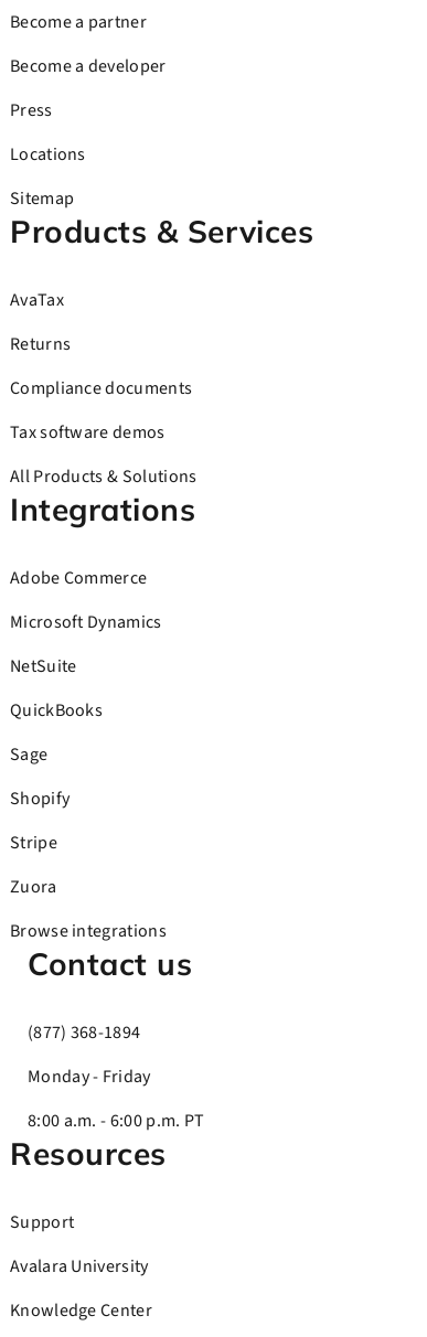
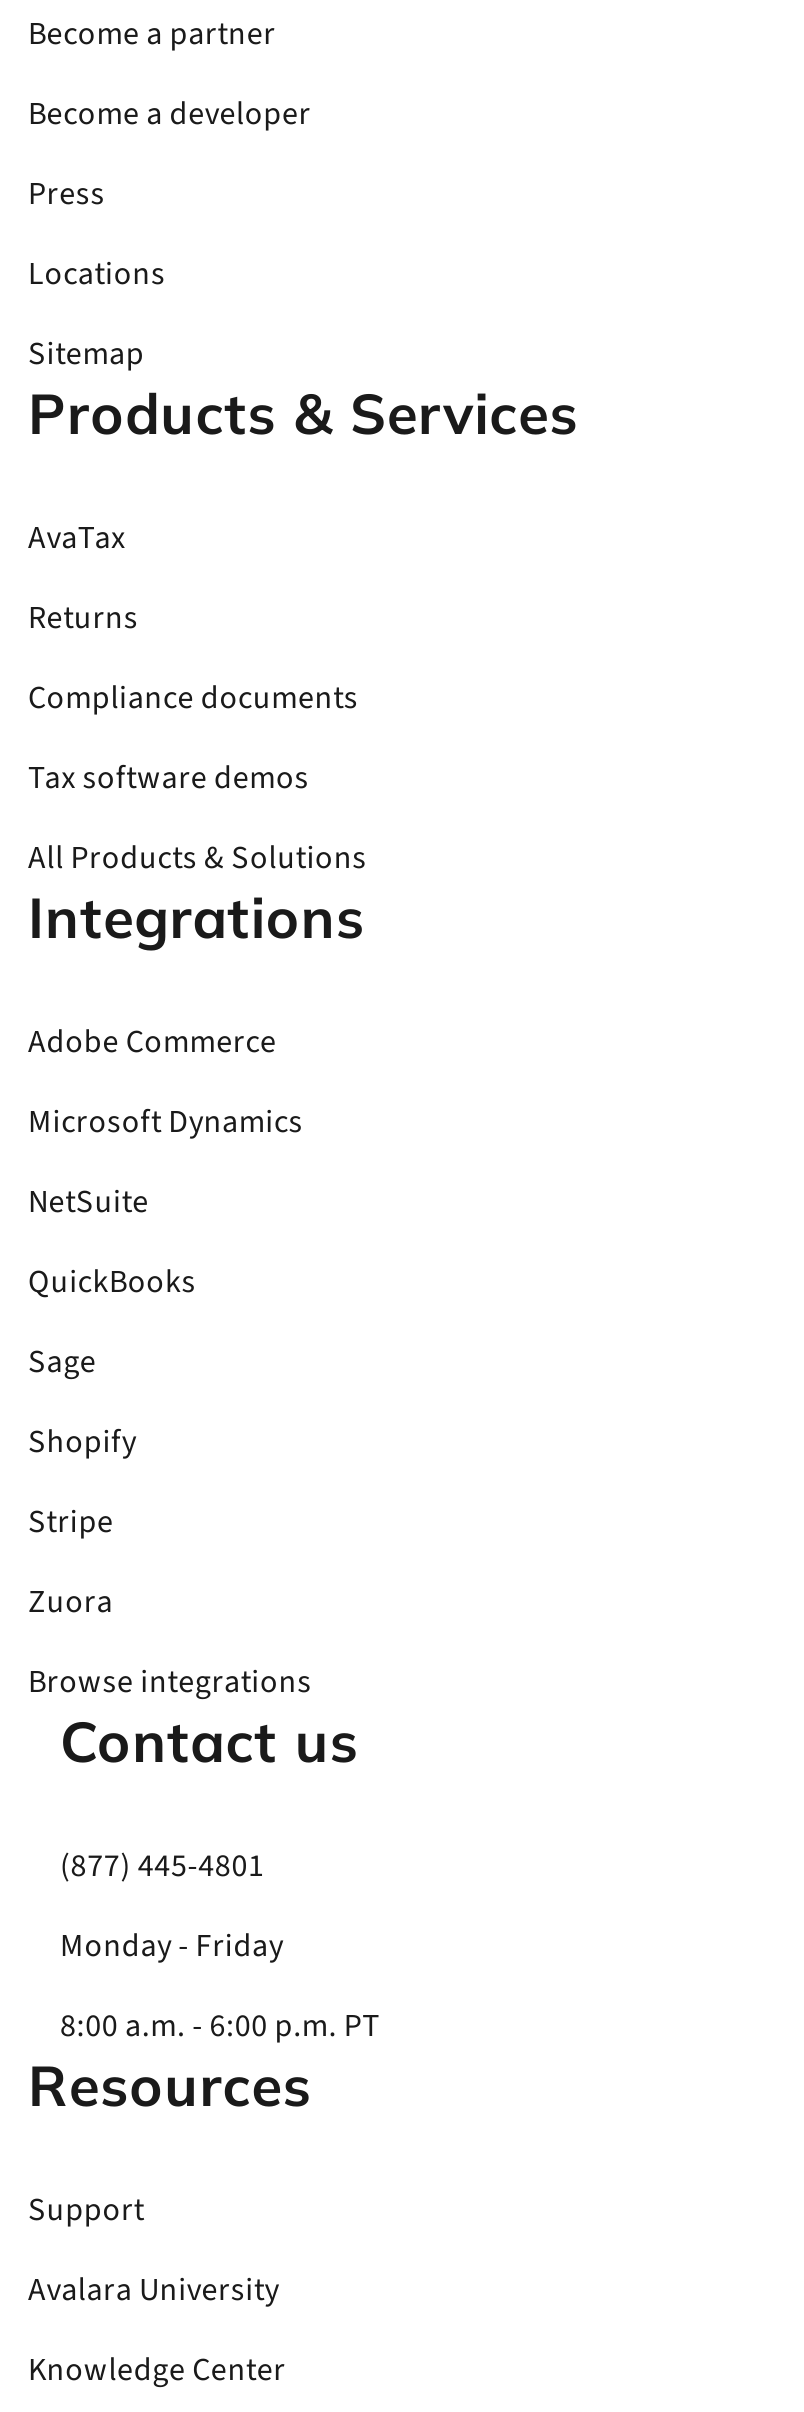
- (877) 368-1894
+ (877) 445-4801
